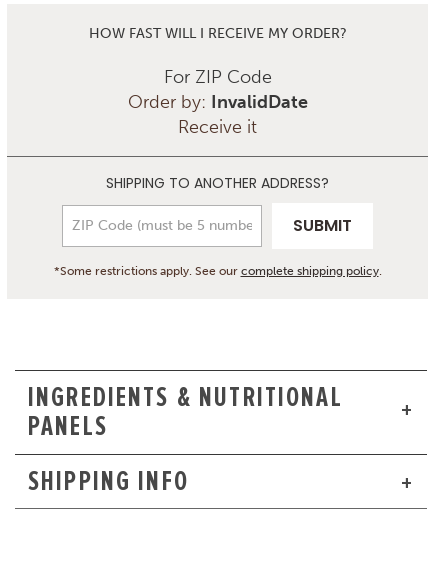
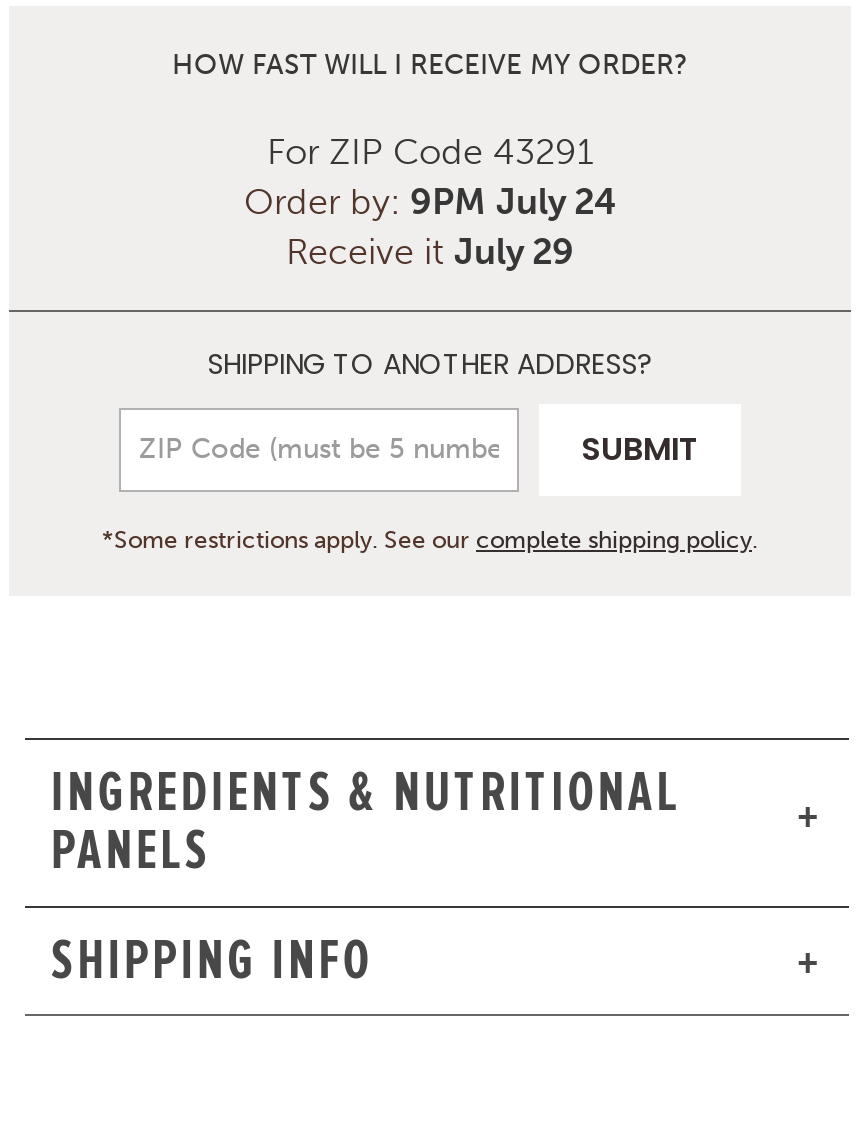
- For ZIP Code
- Order by: InvalidDate
- Receive it
+ For ZIP Code 43291
+ Order by: 9PM July 24
+ Receive it July 29
